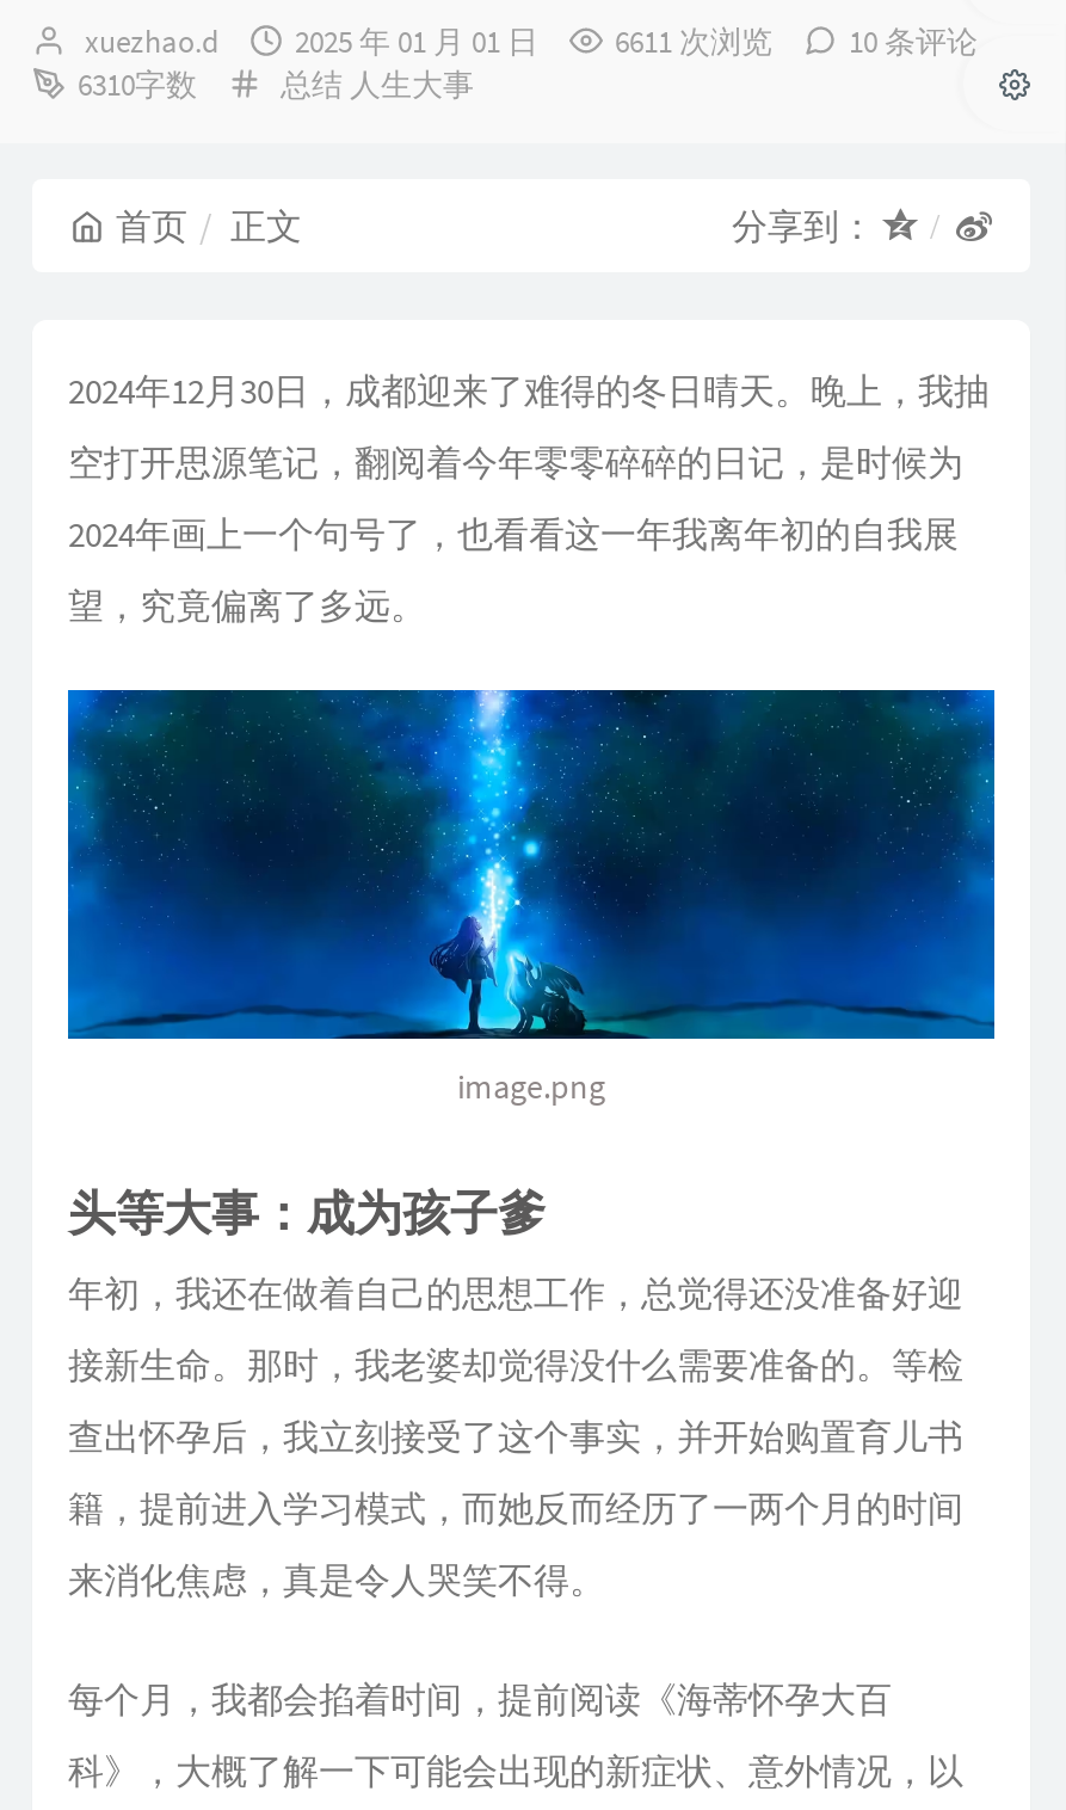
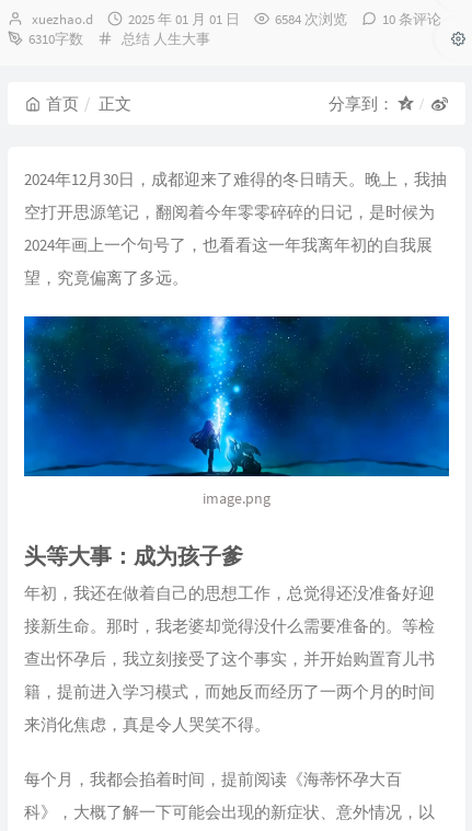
- 6611 次浏览
+ 6584 次浏览
